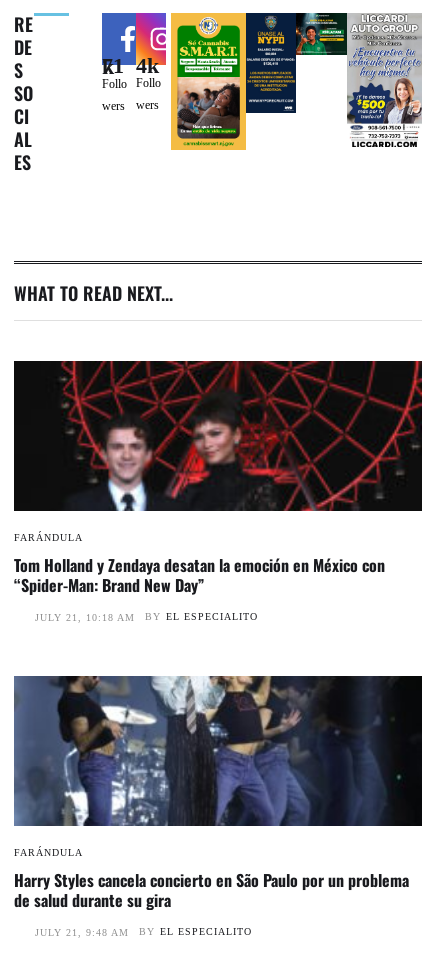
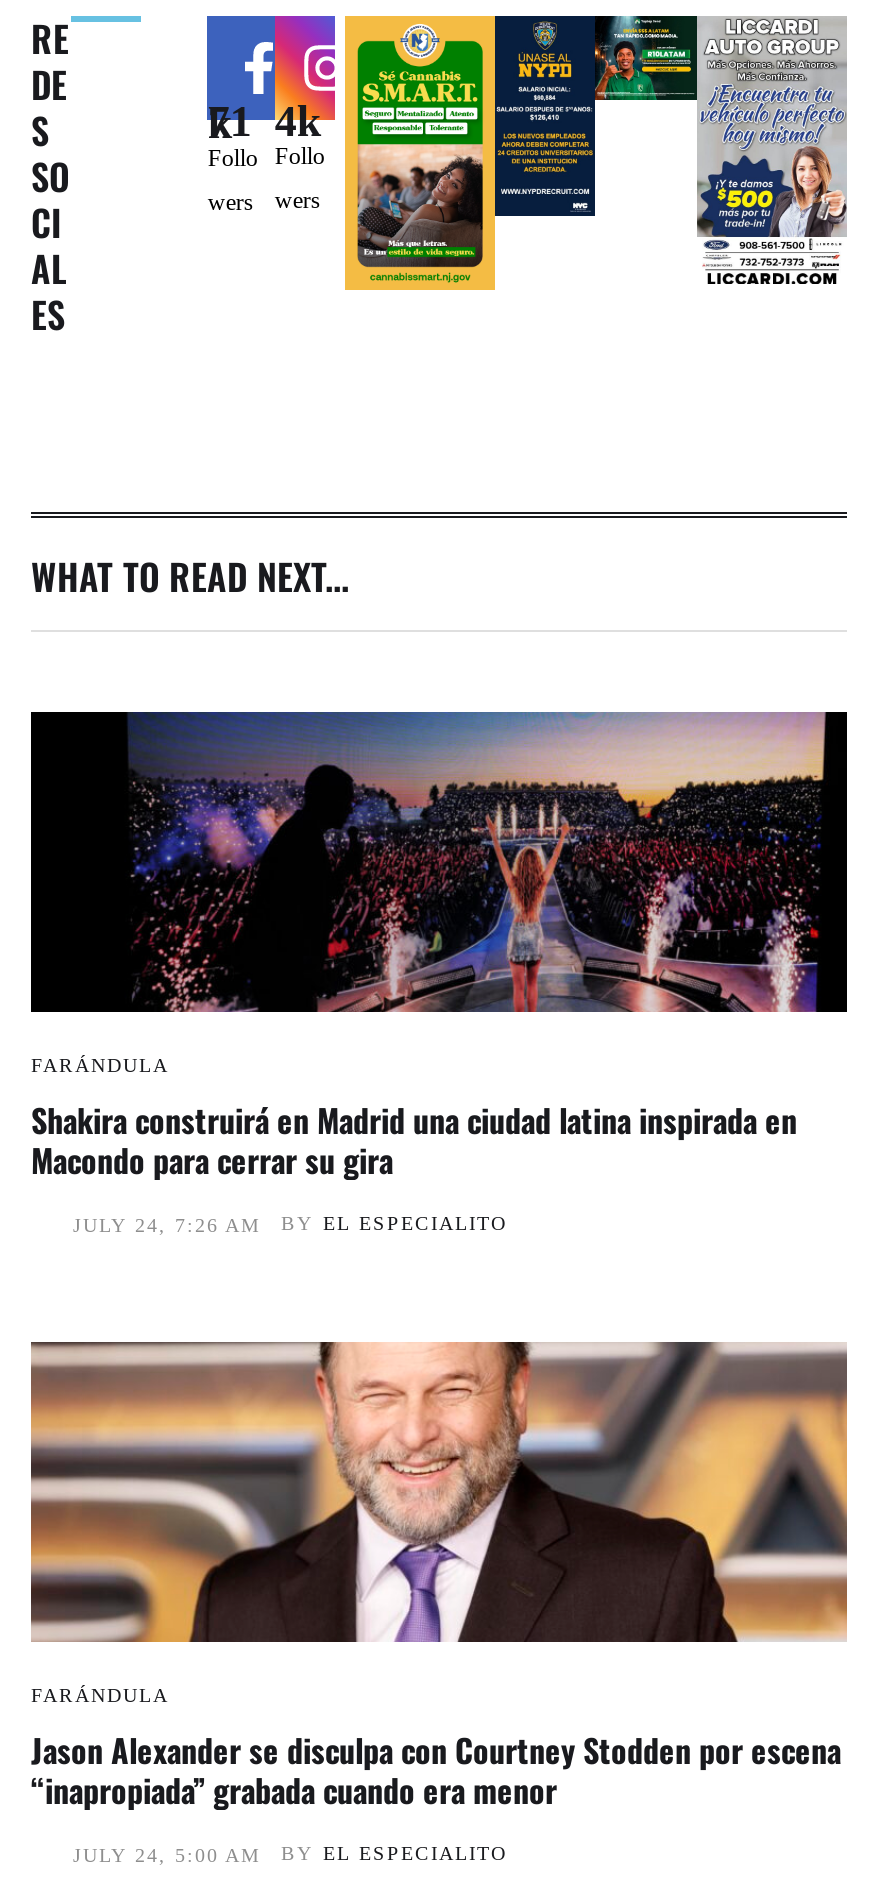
- [image]
+ [image]

- Tom Holland y Zendaya desatan la emoción en México con
- “Spider-Man: Brand New Day”
+ Shakira construirá en Madrid una ciudad latina inspirada en
+ Macondo para cerrar su gira

- JULY 21, 10:18 AM BY EL ESPECIALITO
+ JULY 24, 7:26 AM BY EL ESPECIALITO

- [image]
+ [image]

- Harry Styles cancela concierto en São Paulo por un problema
- de salud durante su gira
+ Jason Alexander se disculpa con Courtney Stodden por escena
+ “inapropiada” grabada cuando era menor

- JULY 21, 9:48 AM BY EL ESPECIALITO
+ JULY 24, 5:00 AM BY EL ESPECIALITO
